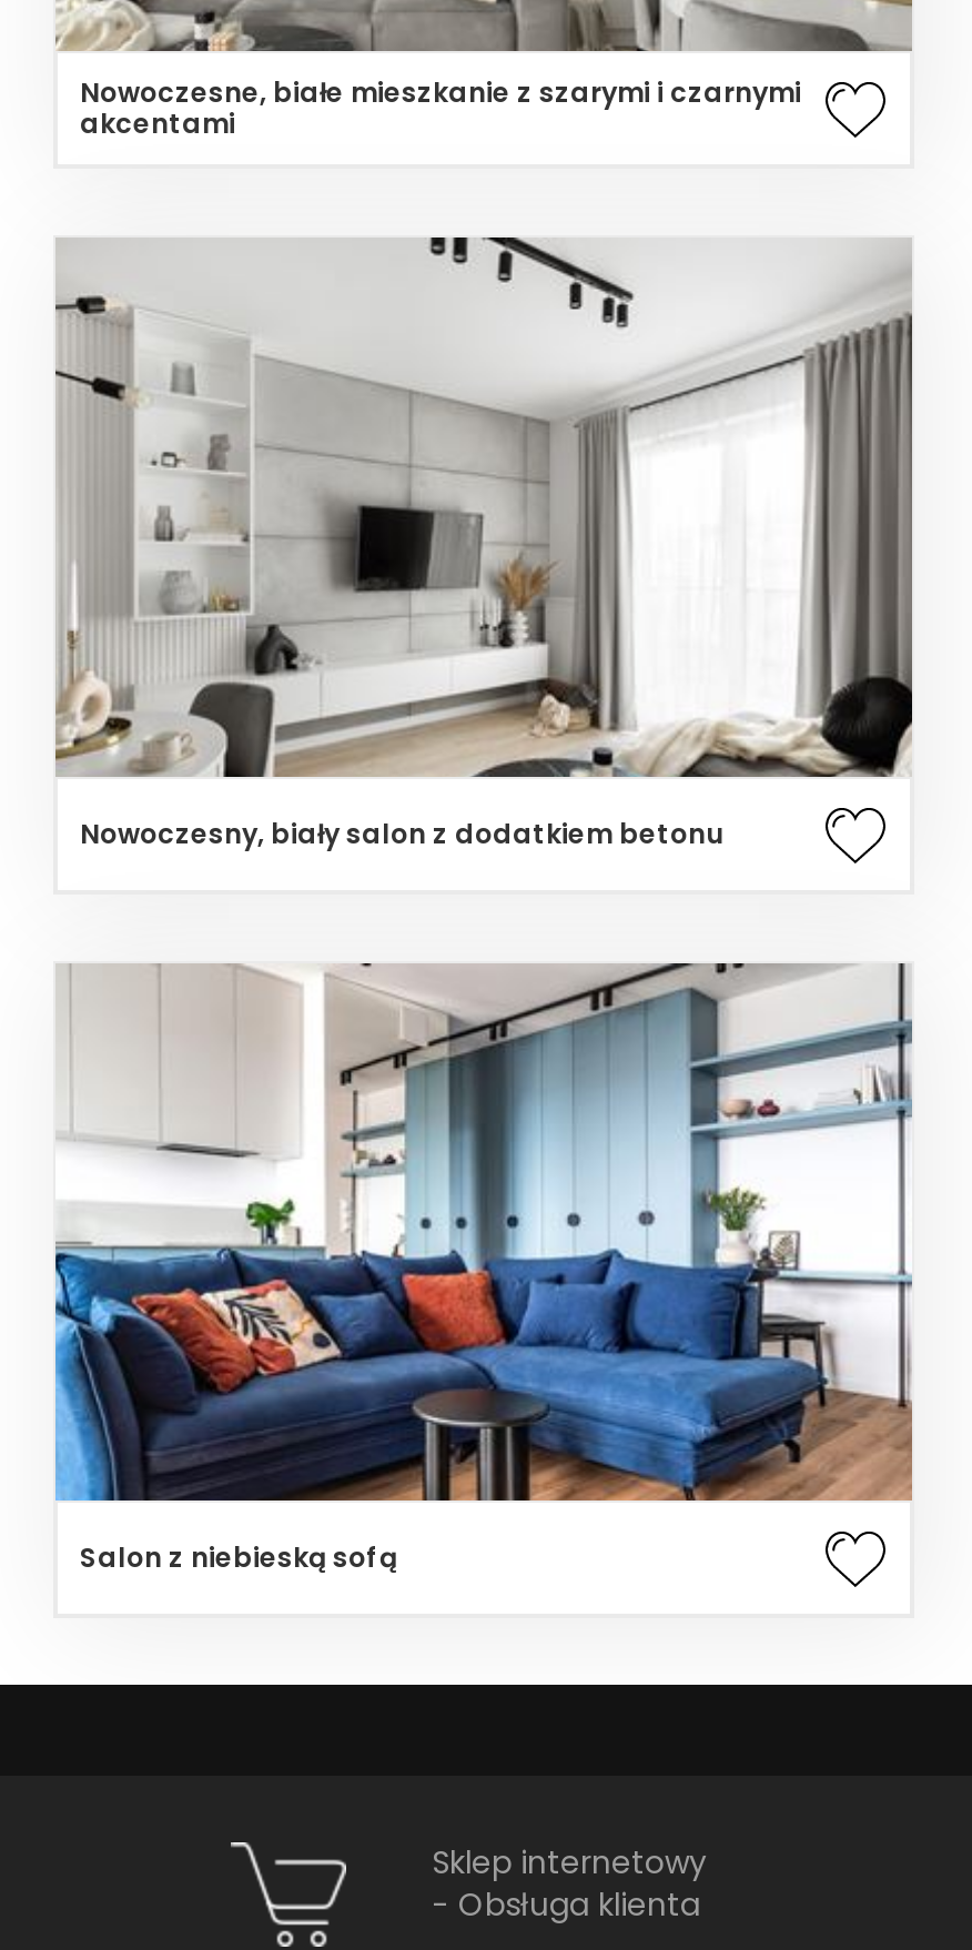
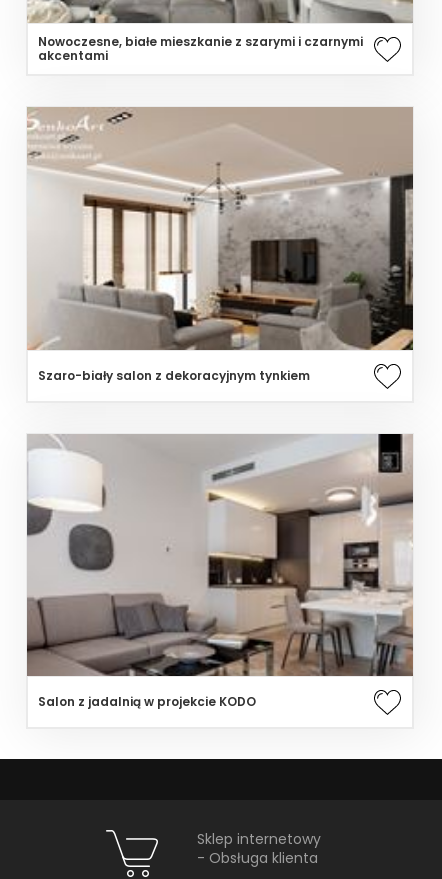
- [image]
- Nowoczesny, biały salon z dodatkiem betonu
+ [image]
+ Szaro-biały salon z dekoracyjnym tynkiem

- [image]
- Salon z niebieską sofą
+ [image]
+ Salon z jadalnią w projekcie KODO
